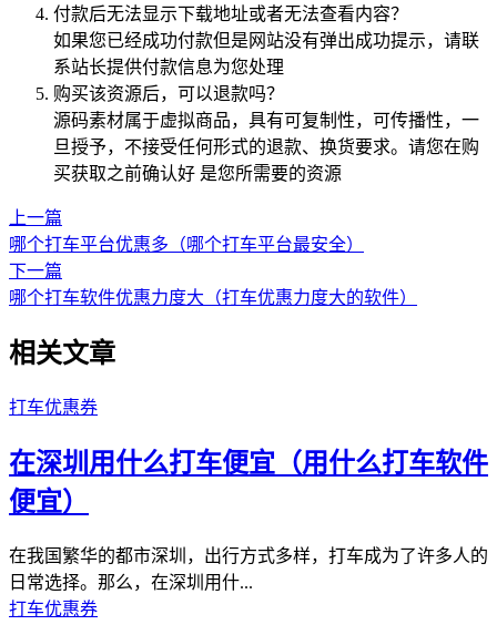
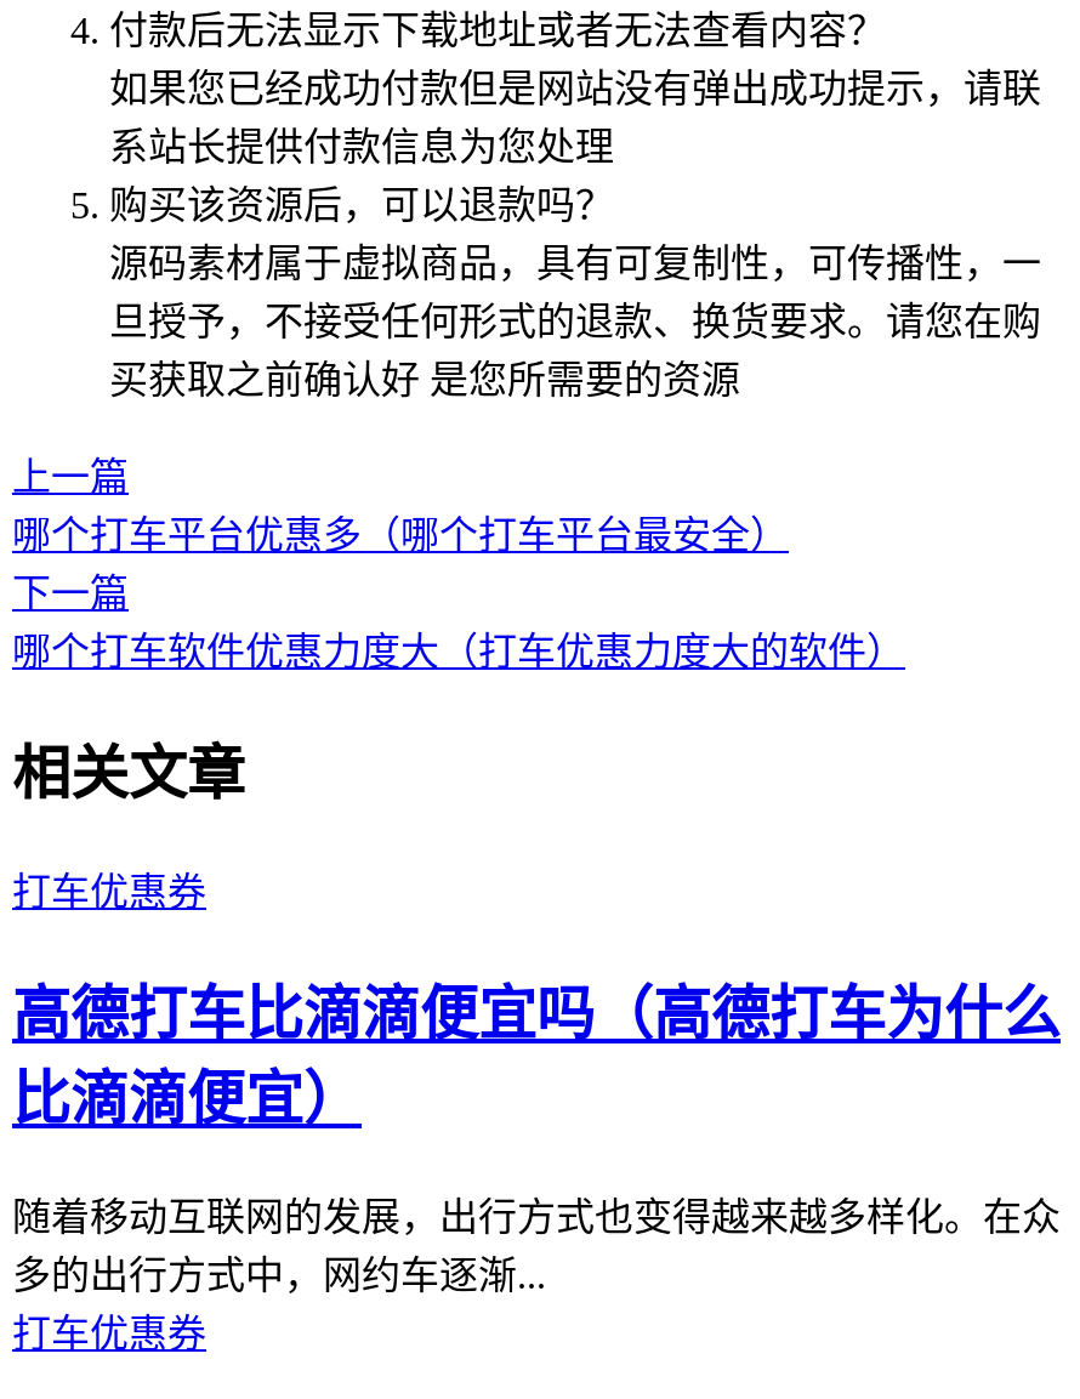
- 在深圳用什么打车便宜（用什么打车软件
- 便宜）
+ 高德打车比滴滴便宜吗（高德打车为什么
+ 比滴滴便宜）

- 在我国繁华的都市深圳，出行方式多样，打车成为了许多人的
- 日常选择。那么，在深圳用什...
+ 随着移动互联网的发展，出行方式也变得越来越多样化。在众
+ 多的出行方式中，网约车逐渐...
